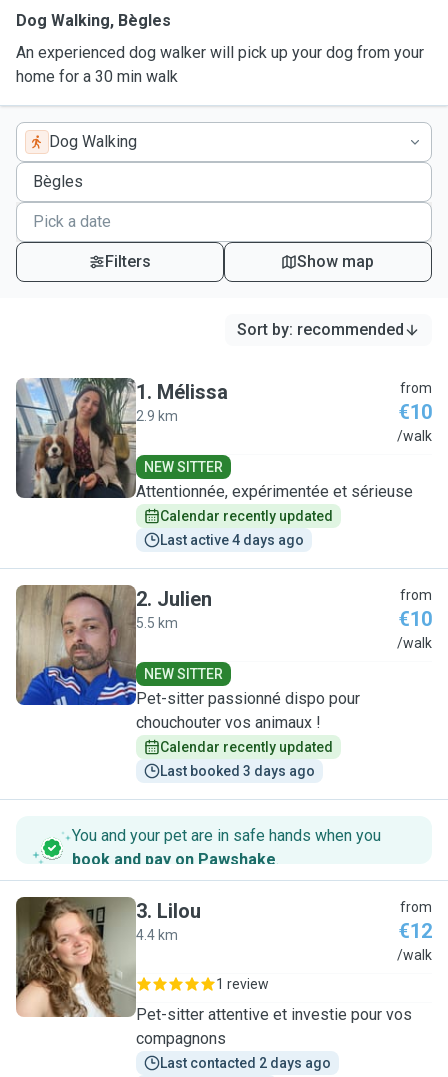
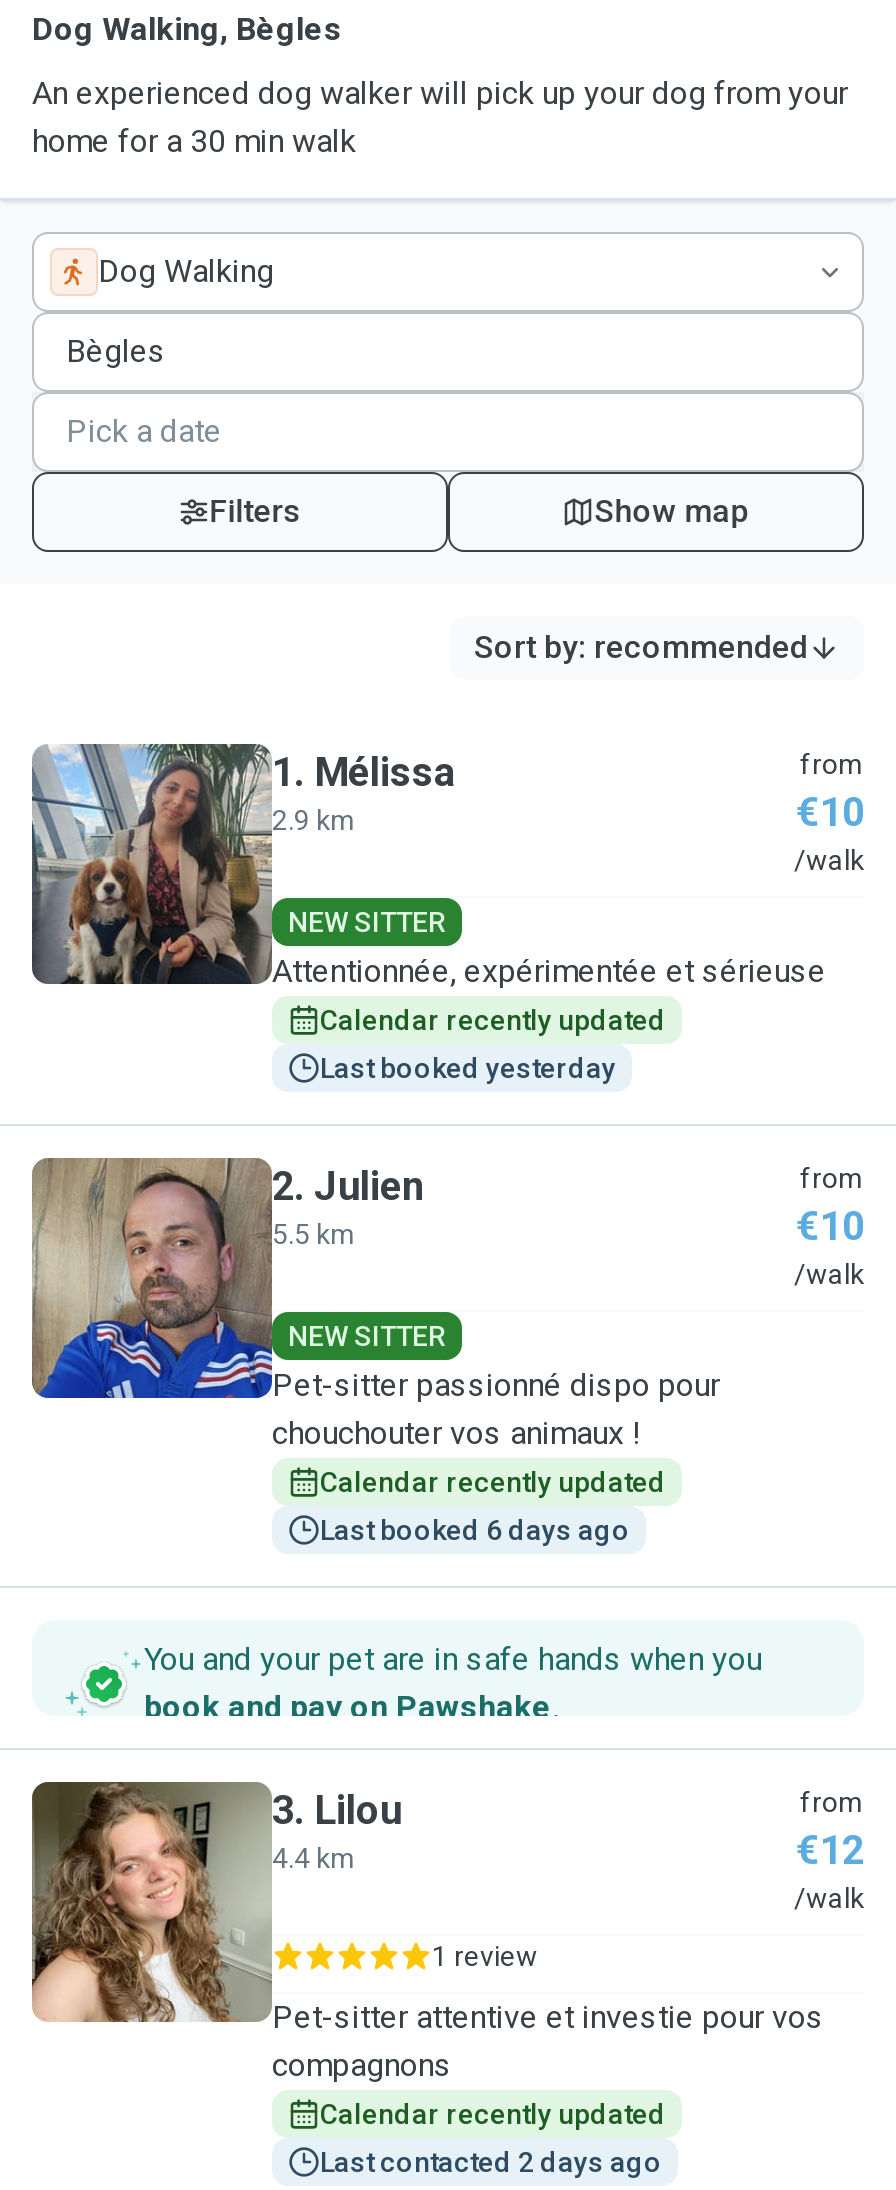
- Last active 4 days ago
+ Last booked yesterday

- Last booked 3 days ago
+ Last booked 6 days ago

+ Calendar recently updated
